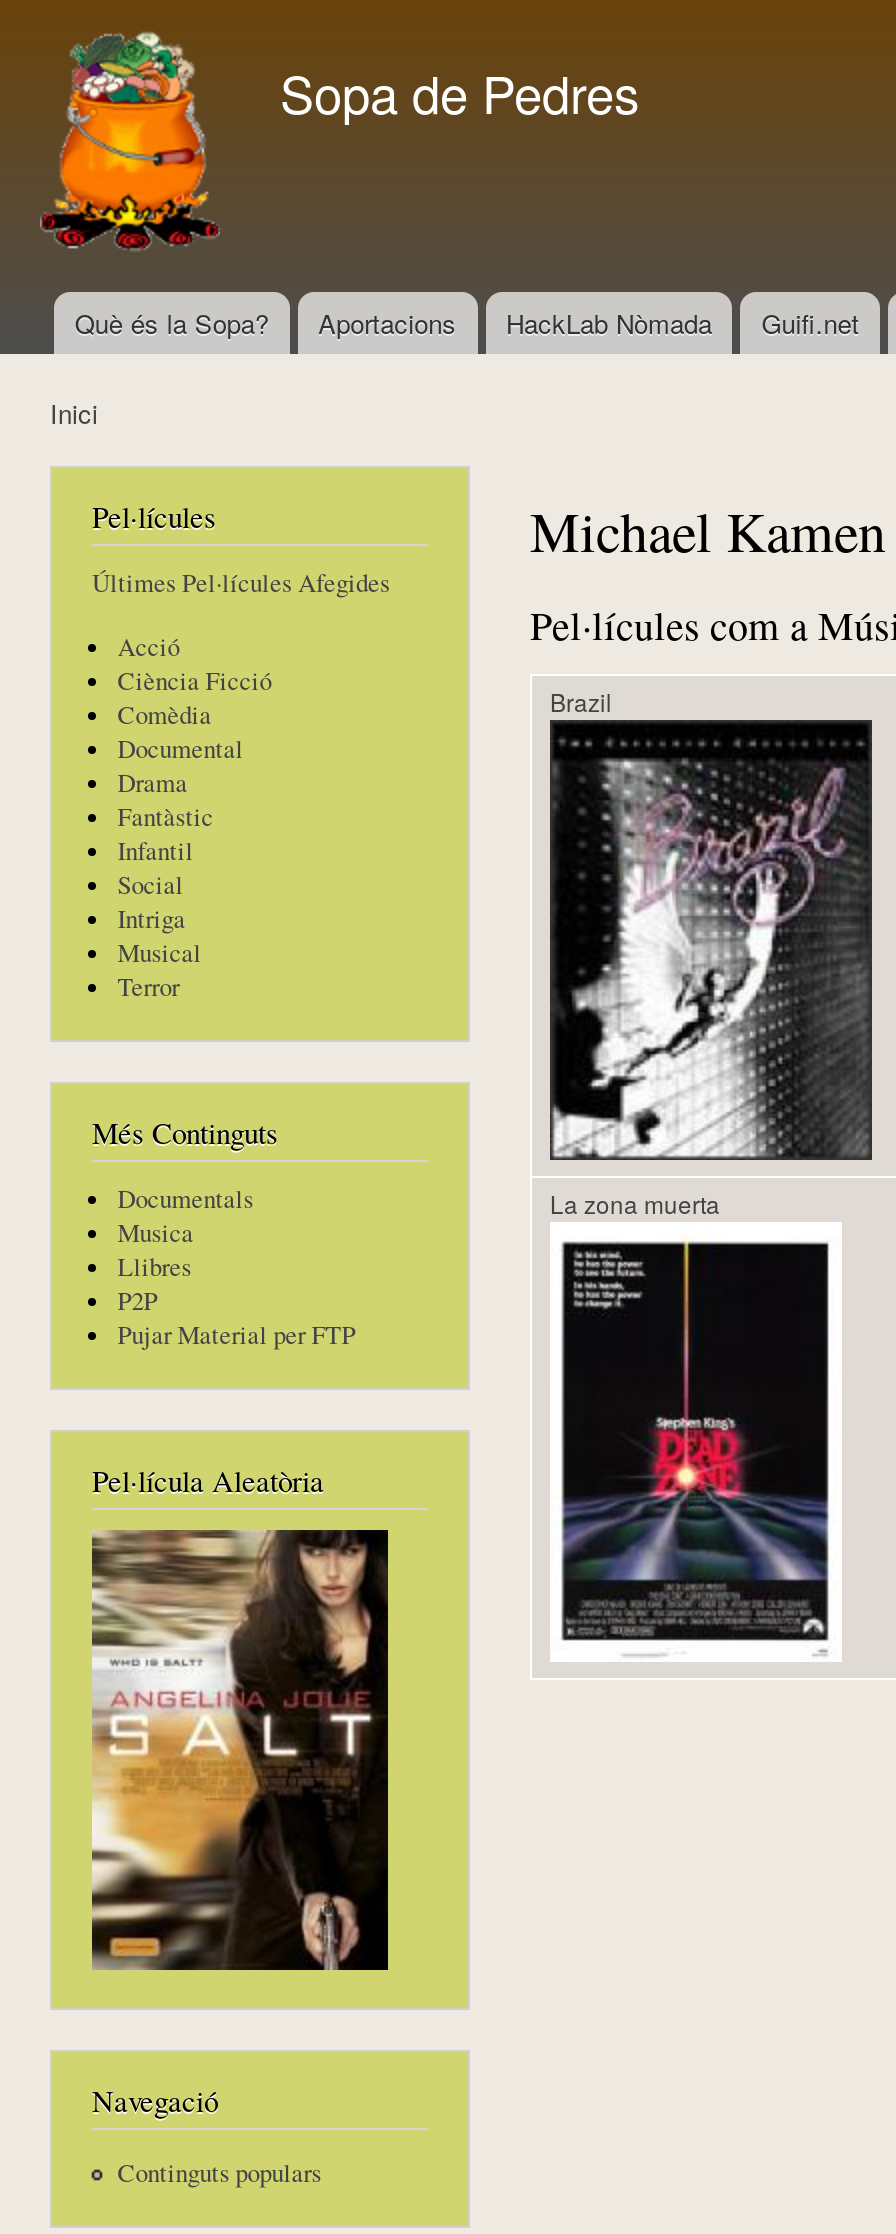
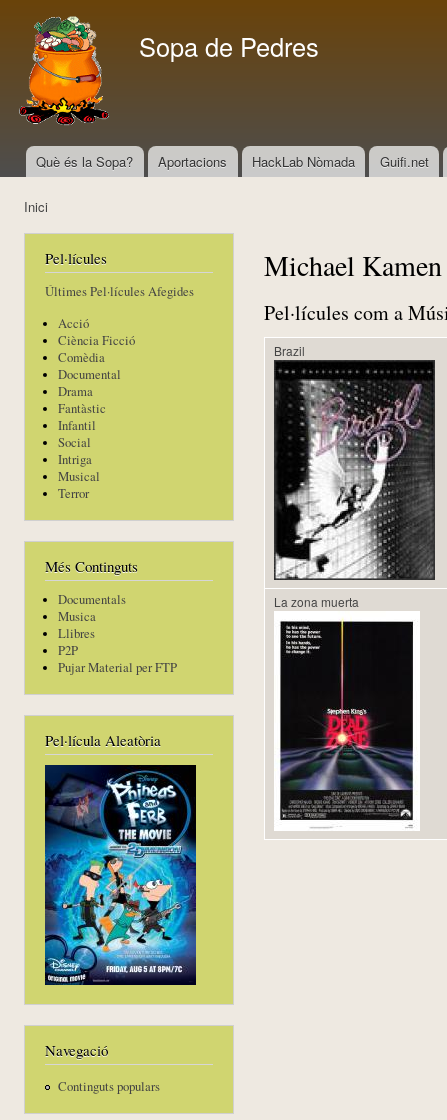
- [image]
+ [image]
